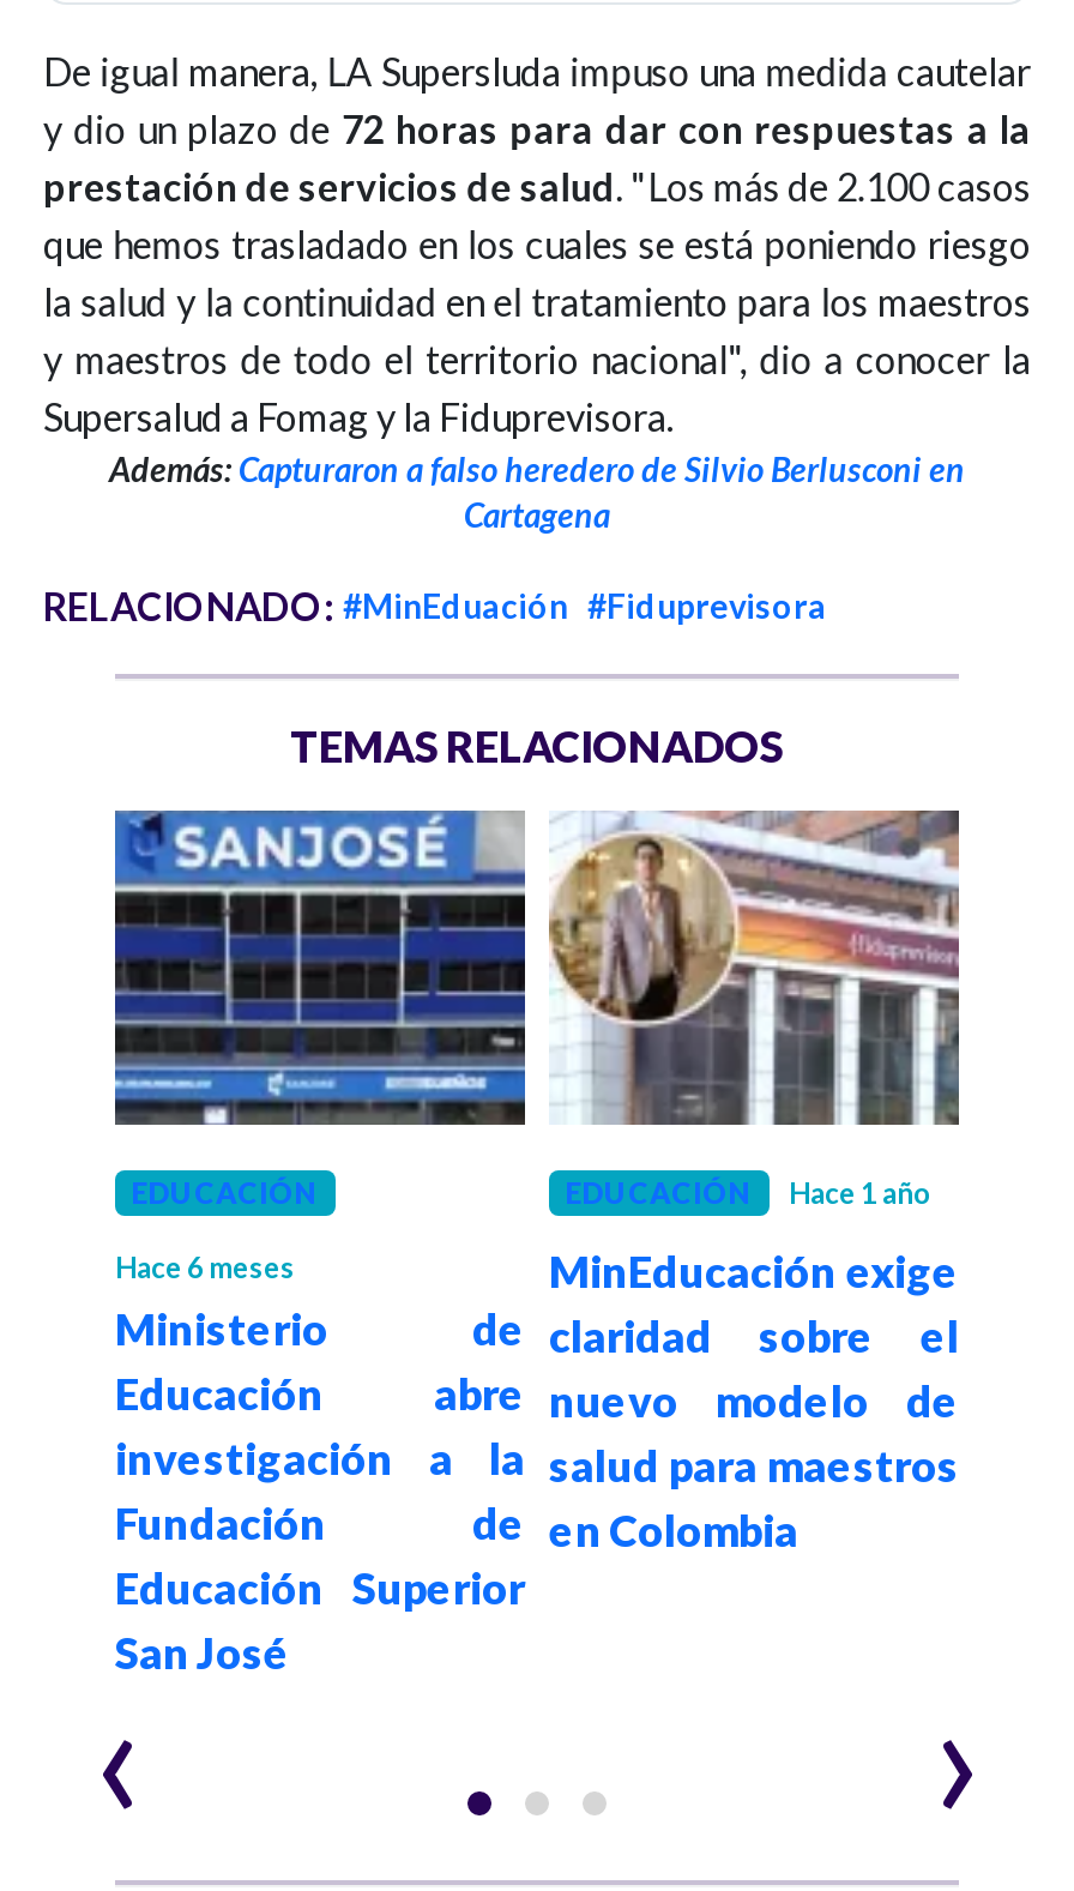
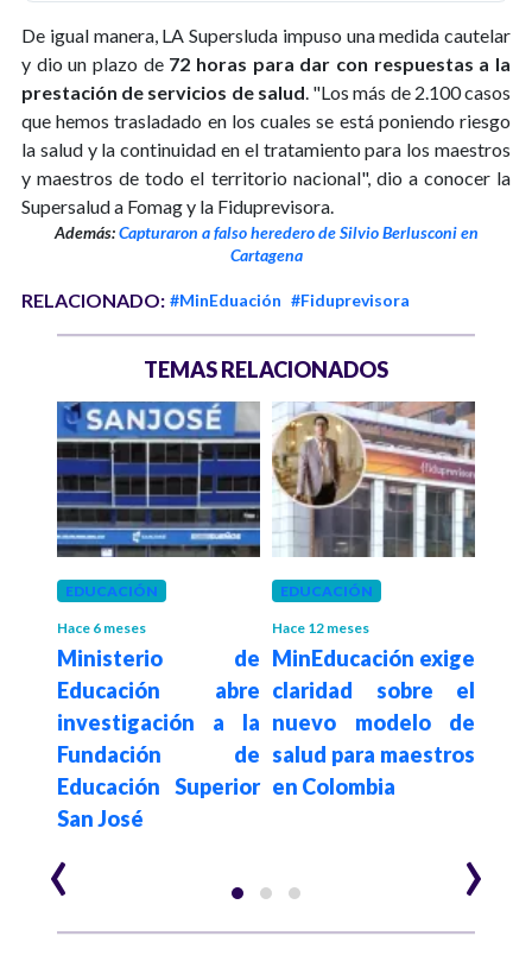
- Hace 1 año
+ Hace 12 meses

moved down: MinEducación exige | claridad sobre el | nuevo modelo de | salud para maestros | en Colombia
